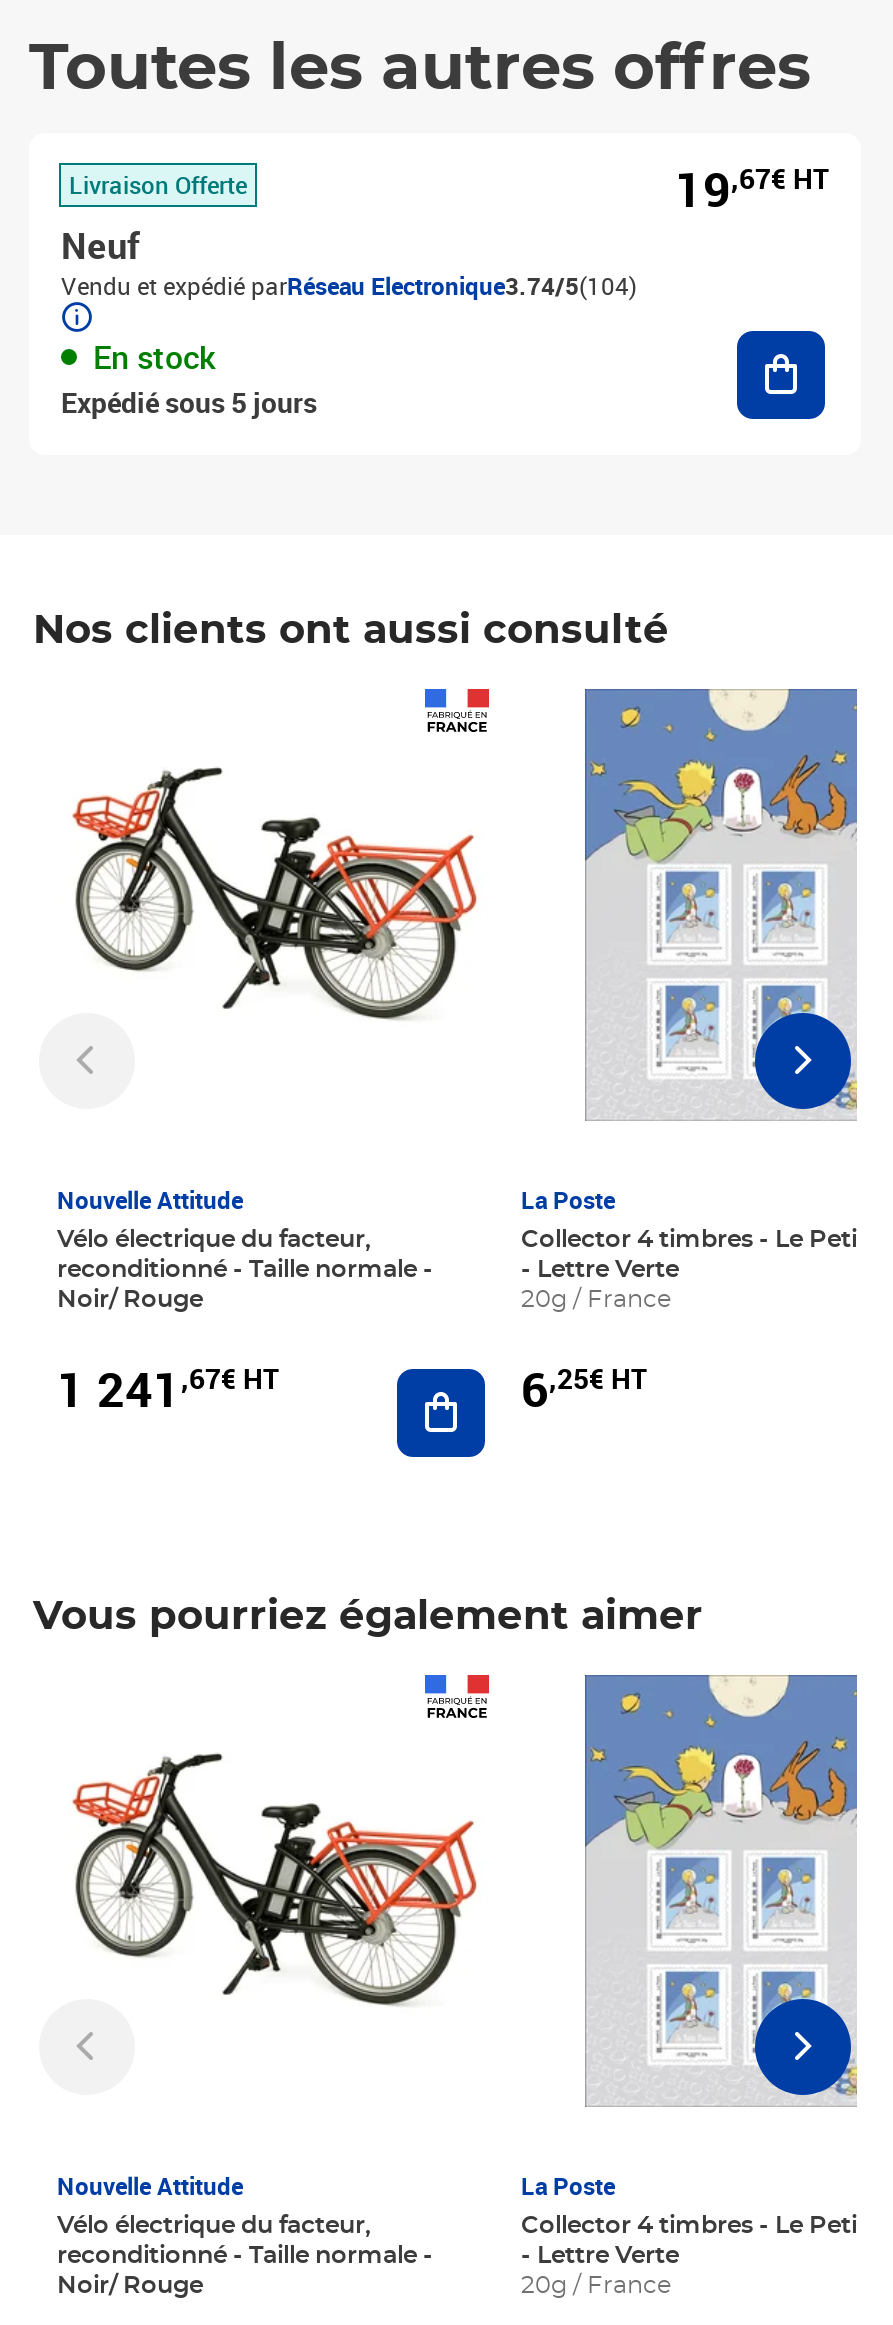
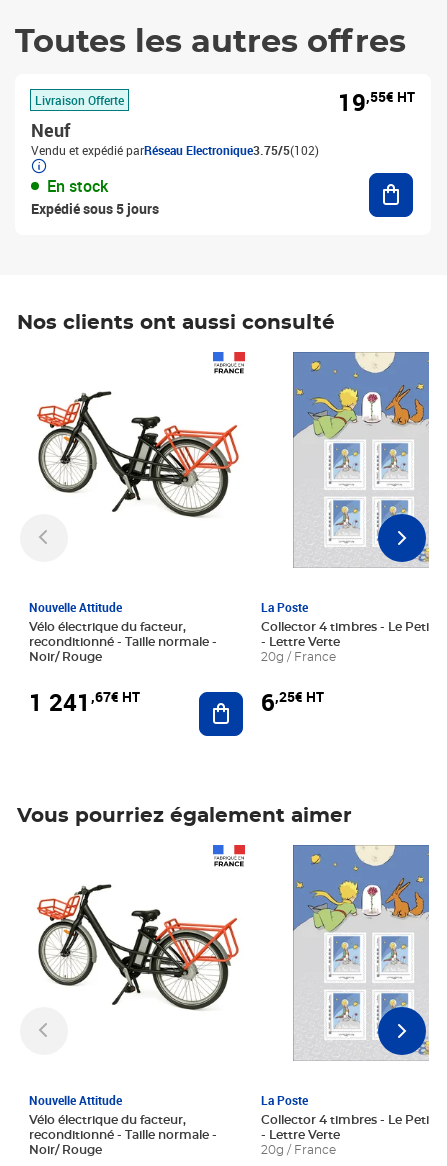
- 19,67€ HT
+ 19,55€ HT

- Vendu et expédié parRéseau Electronique3.74/5(104)
+ Vendu et expédié parRéseau Electronique3.75/5(102)
